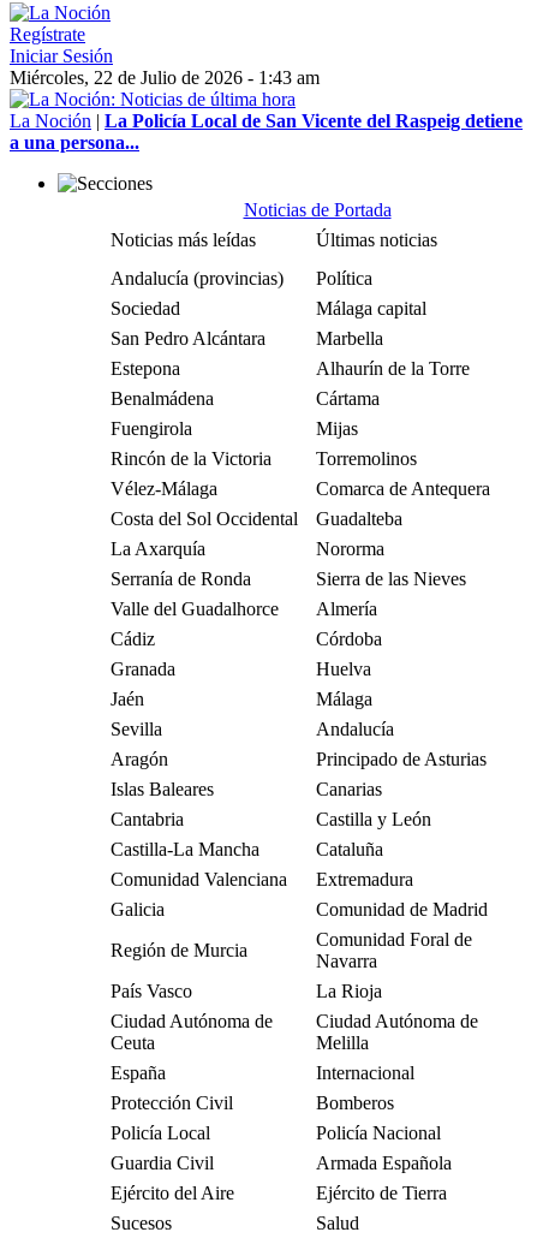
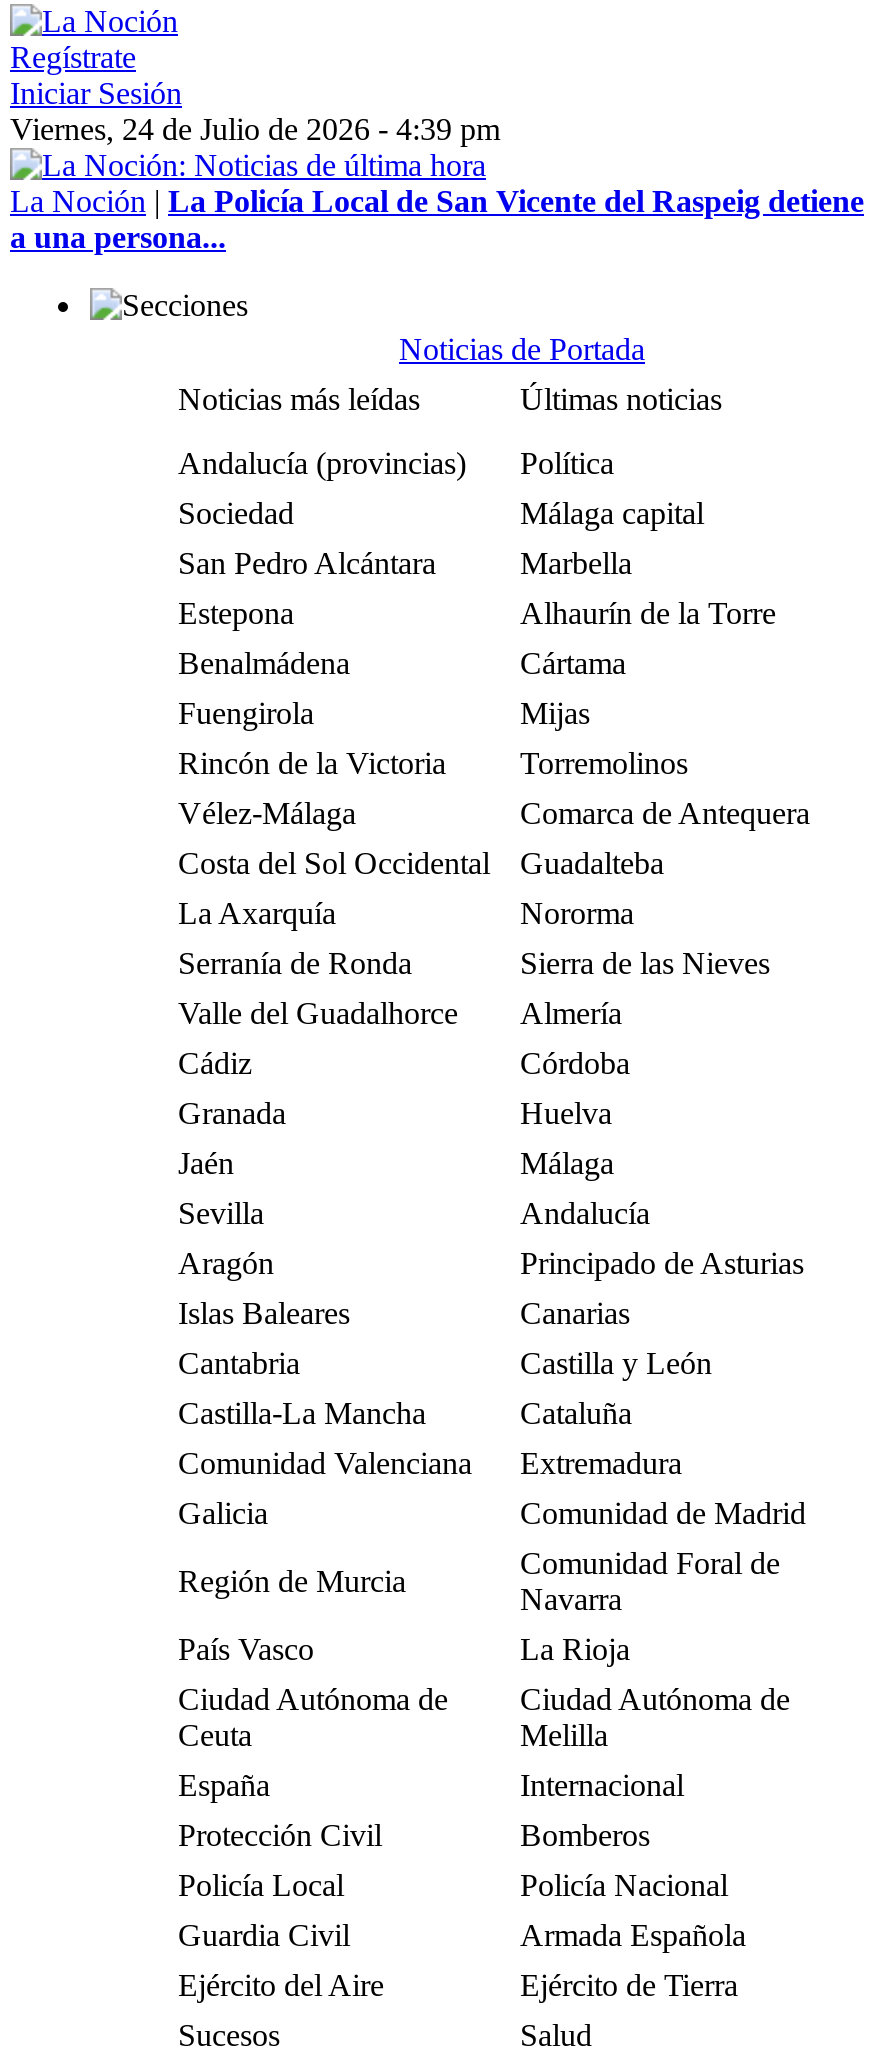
- Miércoles, 22 de Julio de 2026 - 1:43 am
+ Viernes, 24 de Julio de 2026 - 4:39 pm
